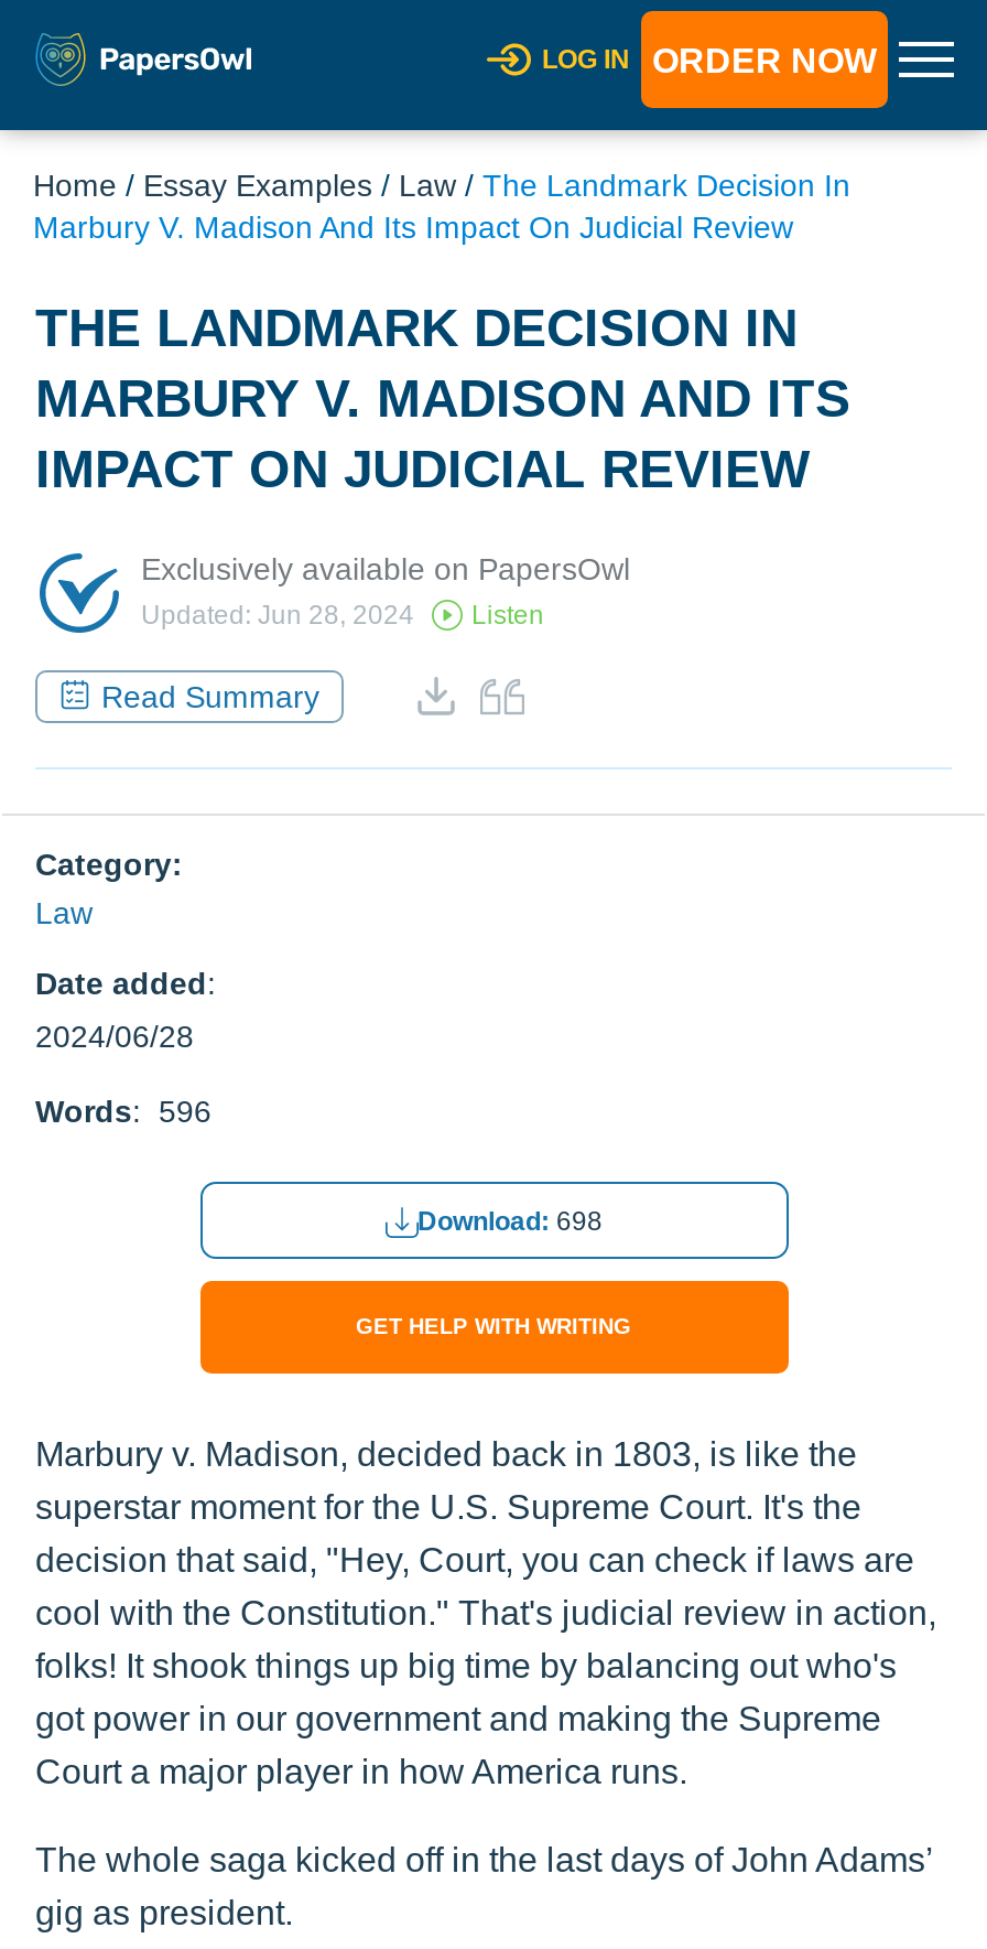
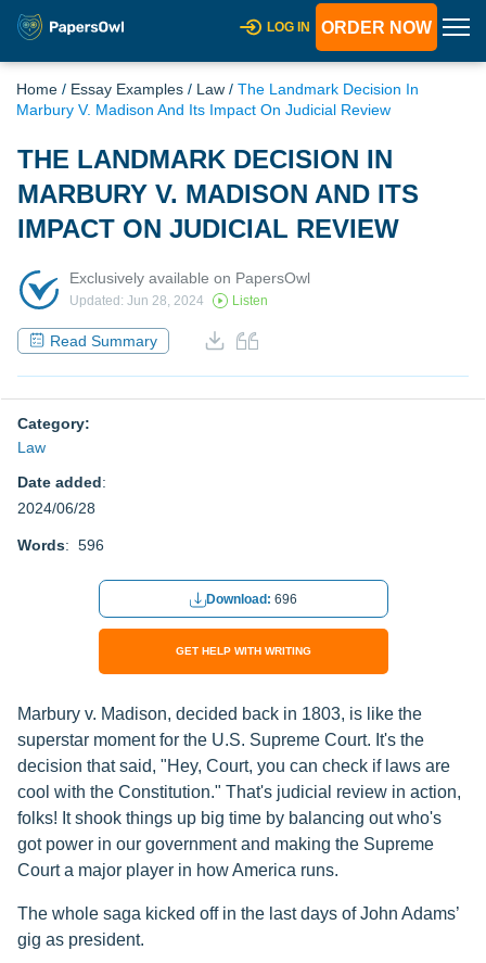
- Download: 698
+ Download: 696
